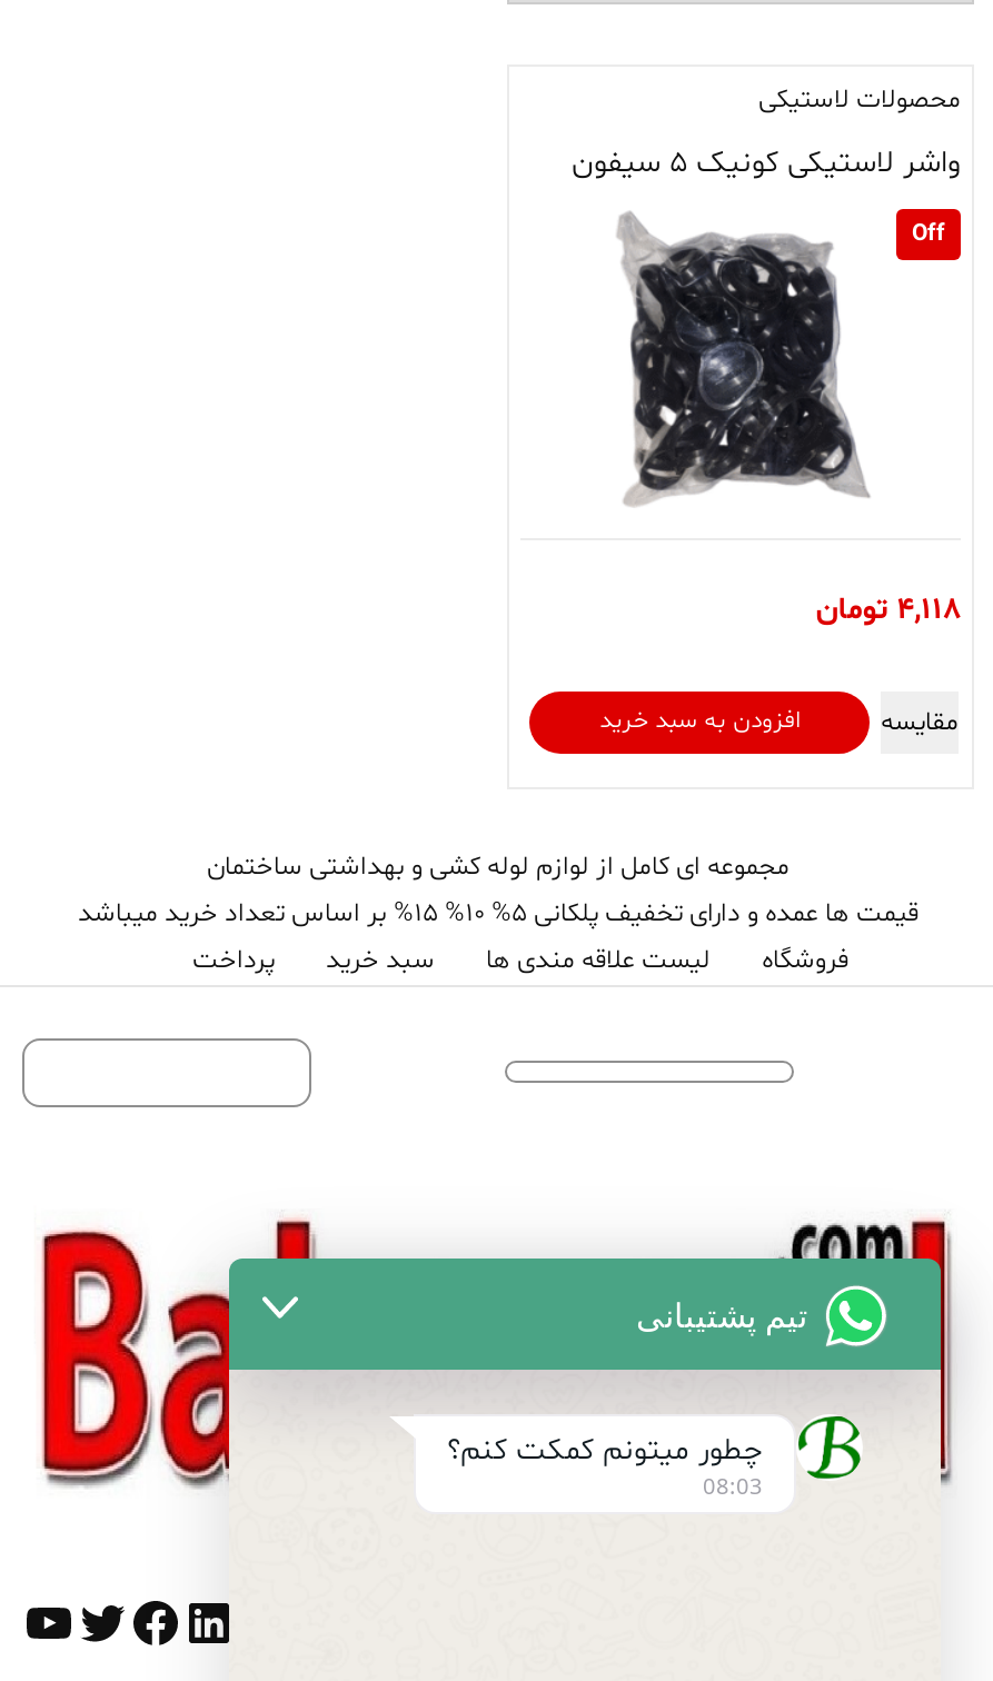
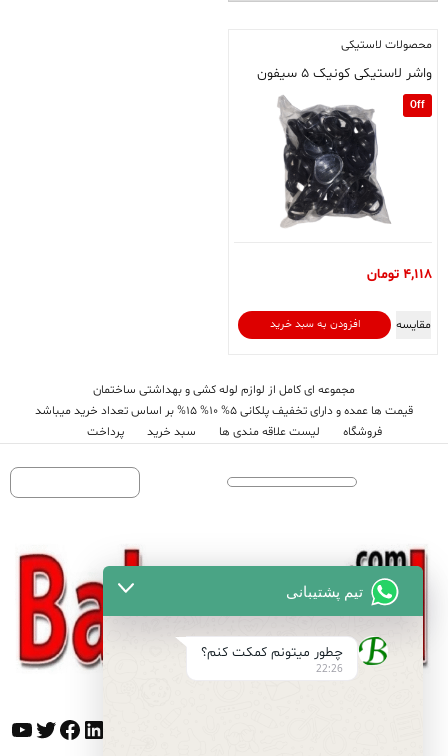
- 08:03
+ 22:26
